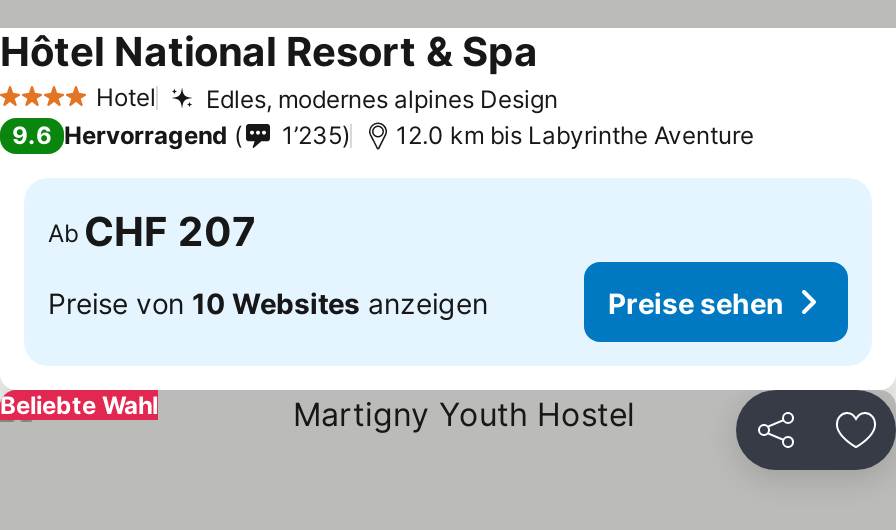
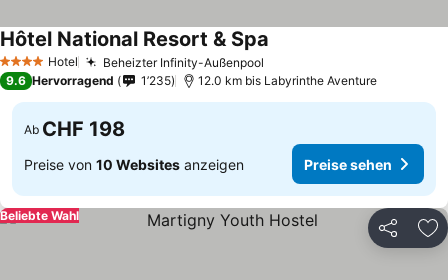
- Edles, modernes alpines Design
+ Beheizter Infinity-Außenpool

- Ab CHF 207
+ Ab CHF 198
